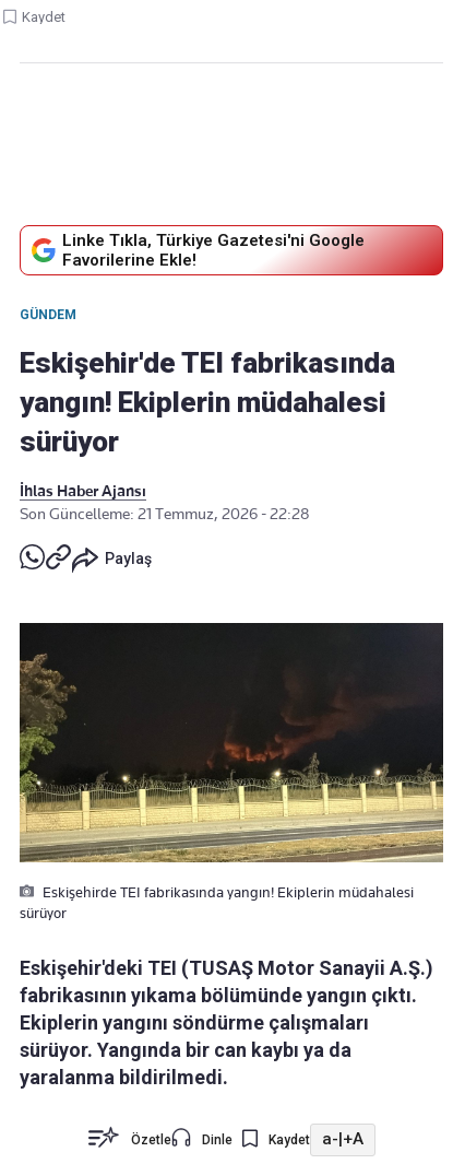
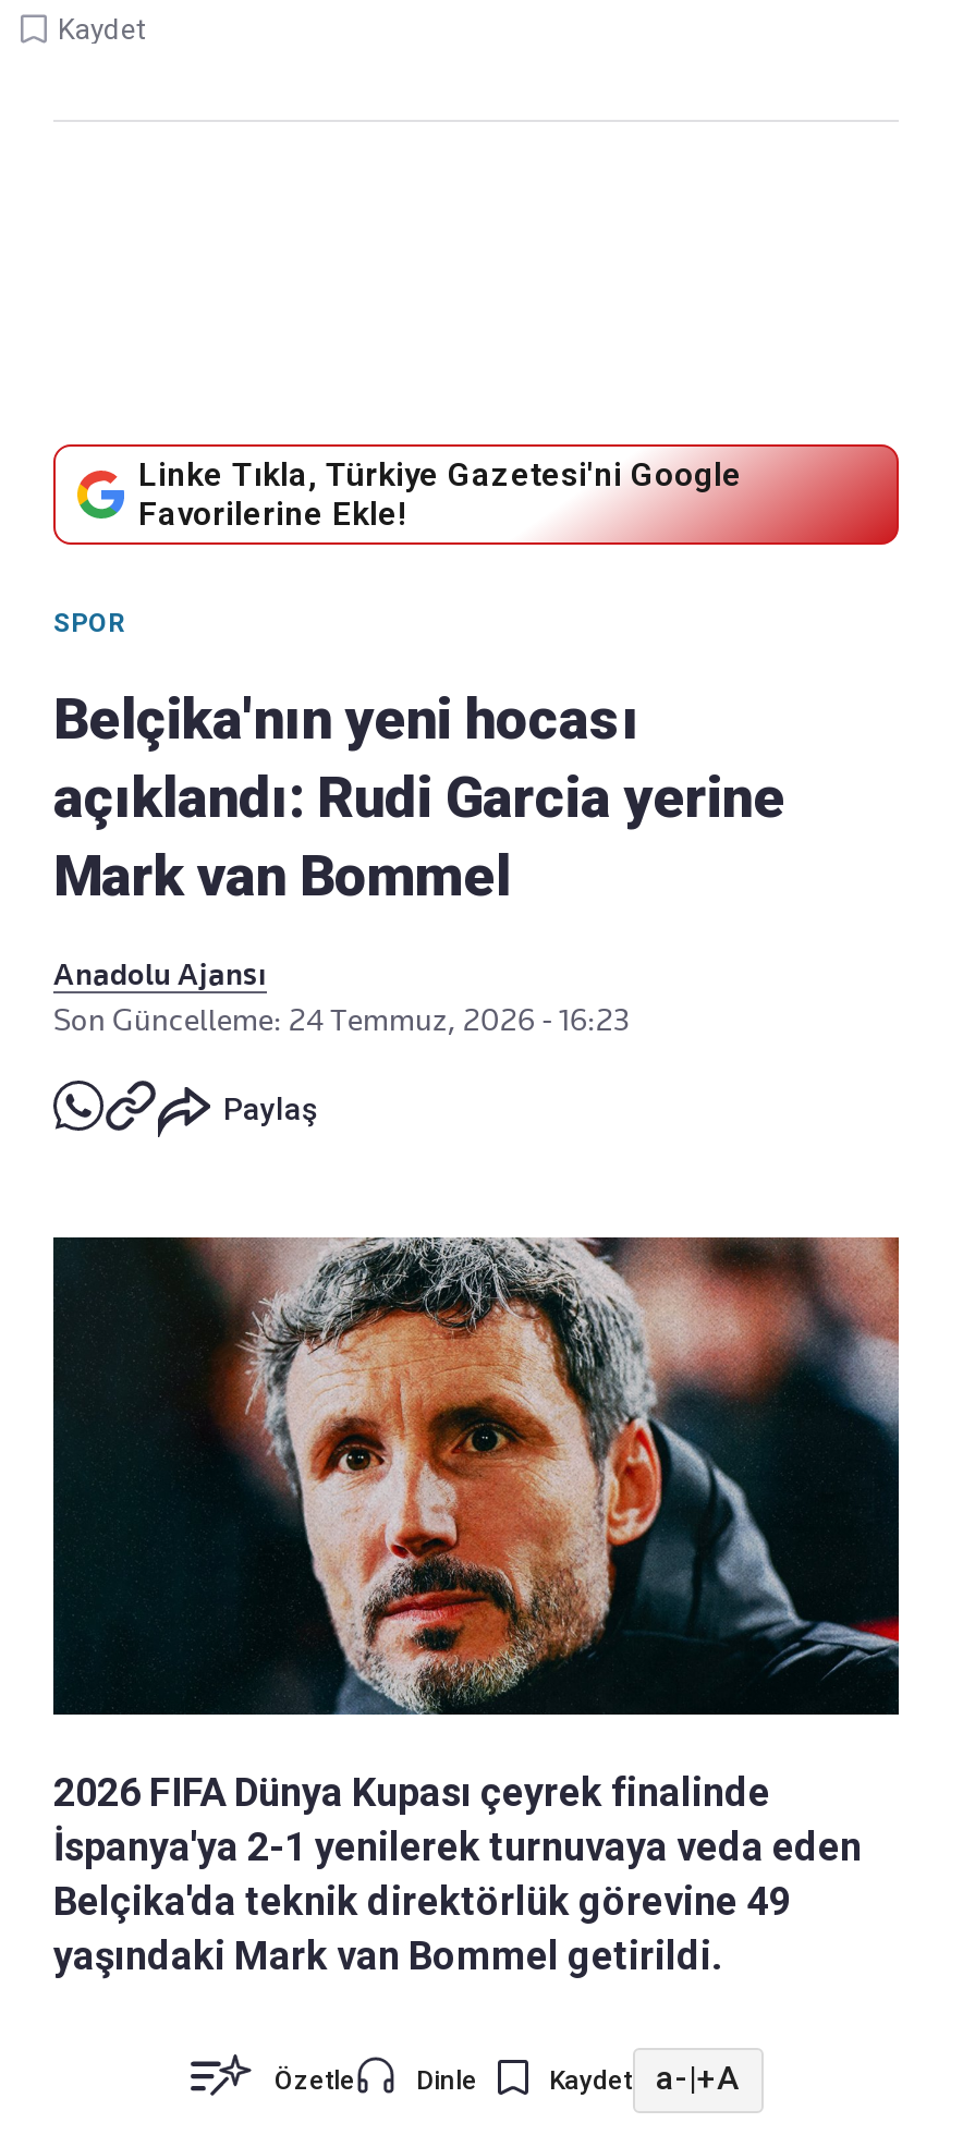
- GÜNDEM
+ SPOR

- Eskişehir'de TEI fabrikasında
- yangın! Ekiplerin müdahalesi
- sürüyor
+ Belçika'nın yeni hocası
+ açıklandı: Rudi Garcia yerine
+ Mark van Bommel

- İhlas Haber Ajansı
- Son Güncelleme: 21 Temmuz, 2026 - 22:28
+ Anadolu Ajansı
+ Son Güncelleme: 24 Temmuz, 2026 - 16:23

- [image]
- Eskişehirde TEI fabrikasında yangın! Ekiplerin müdahalesi
- sürüyor
- Eskişehir'deki TEI (TUSAŞ Motor Sanayii A.Ş.)
- fabrikasının yıkama bölümünde yangın çıktı.
- Ekiplerin yangını söndürme çalışmaları
- sürüyor. Yangında bir can kaybı ya da
- yaralanma bildirilmedi.
+ [image]
+ 2026 FIFA Dünya Kupası çeyrek finalinde
+ İspanya'ya 2-1 yenilerek turnuvaya veda eden
+ Belçika'da teknik direktörlük görevine 49
+ yaşındaki Mark van Bommel getirildi.
